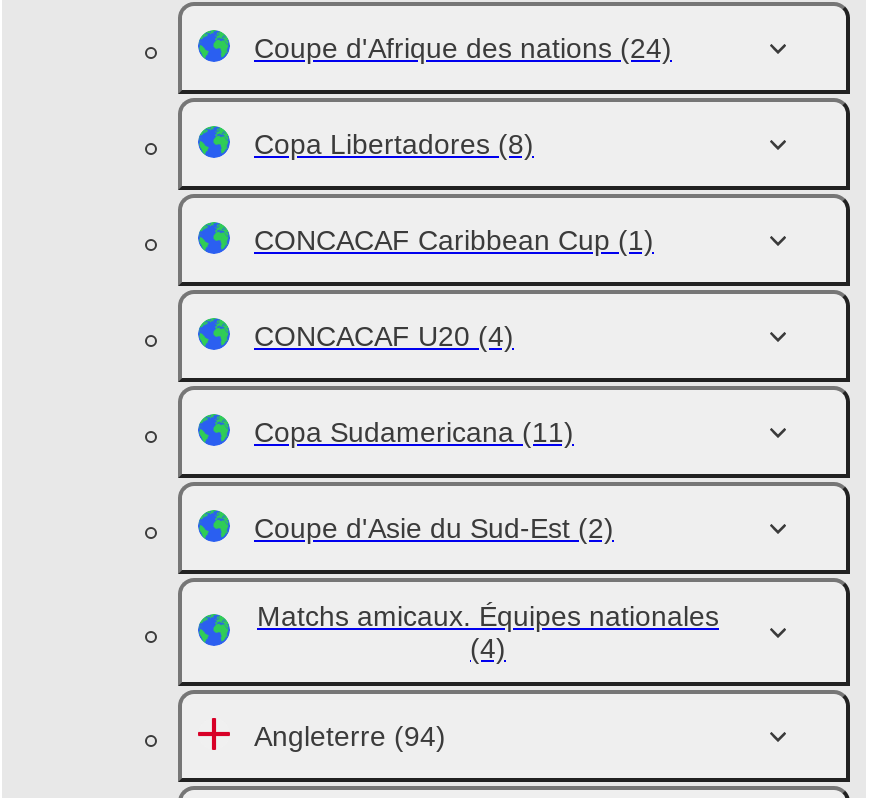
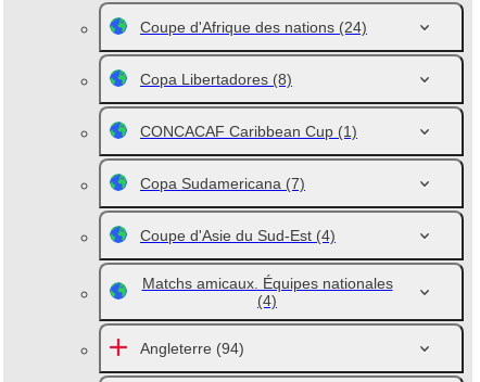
- CONCACAF U20 (4)
- Copa Sudamericana (11)
- Coupe d'Asie du Sud-Est (2)
+ Copa Sudamericana (7)
+ Coupe d'Asie du Sud-Est (4)
